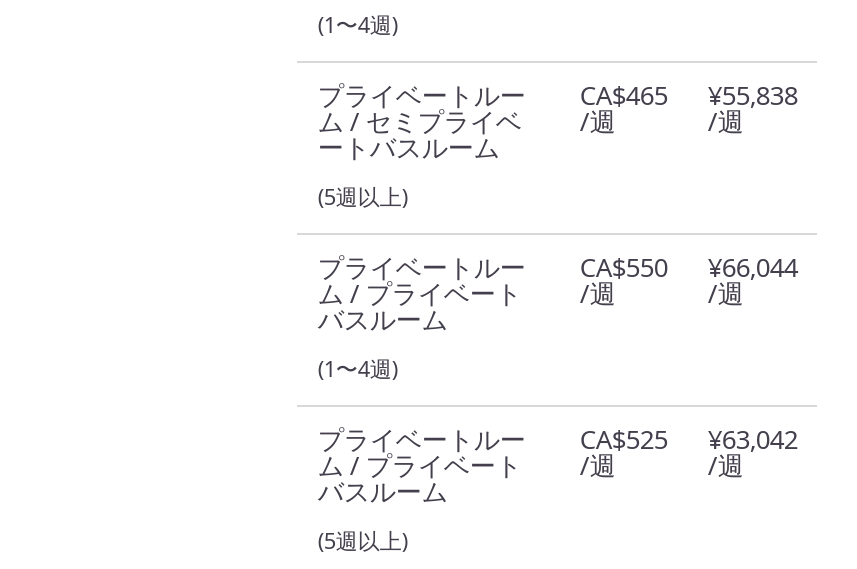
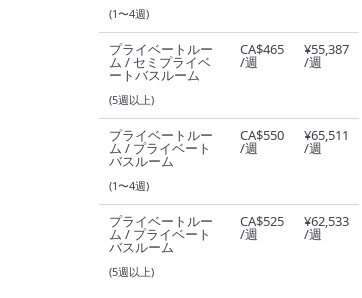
- プライベートルー CA$465 ¥55,838
+ プライベートルー CA$465 ¥55,387

- プライベートルー CA$550 ¥66,044
+ プライベートルー CA$550 ¥65,511

- プライベートルー CA$525 ¥63,042
+ プライベートルー CA$525 ¥62,533
